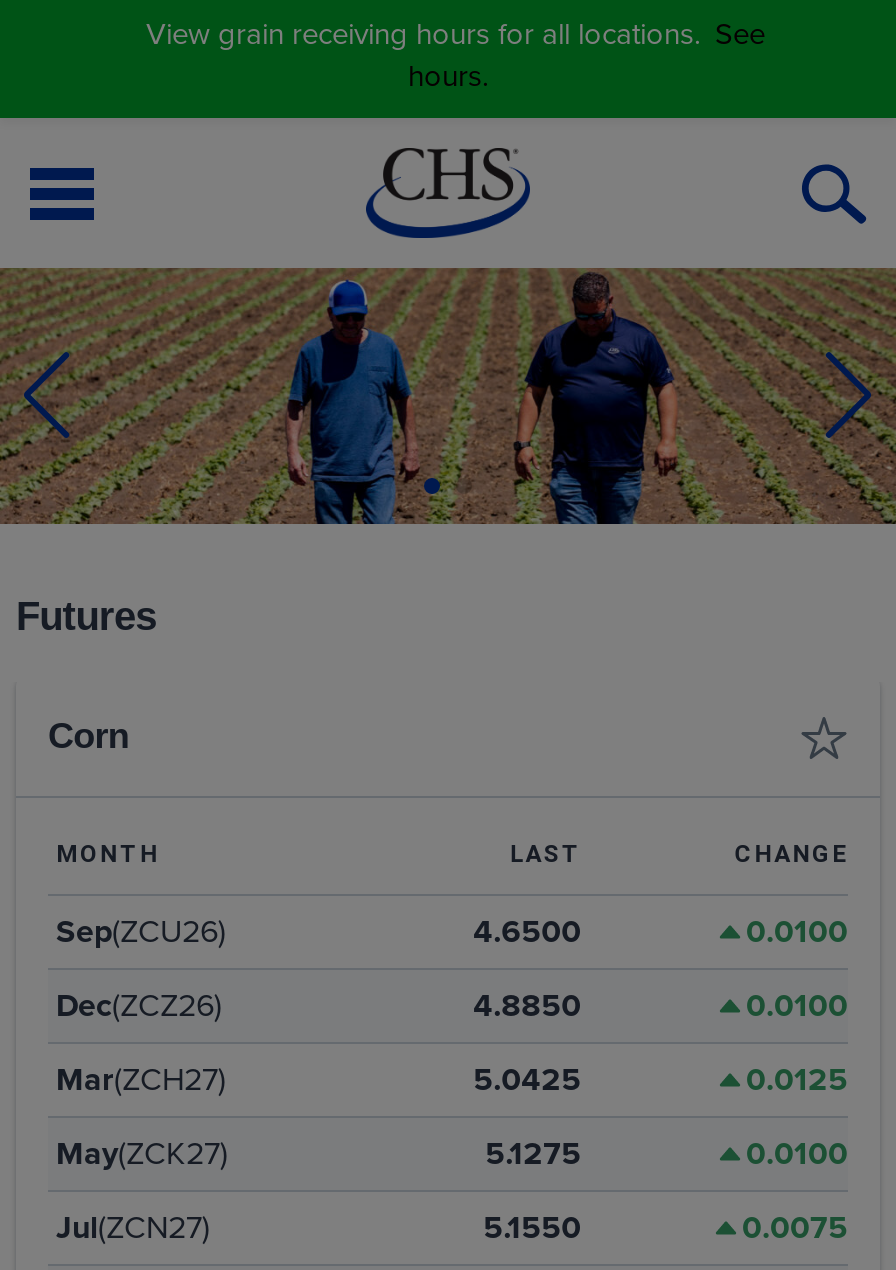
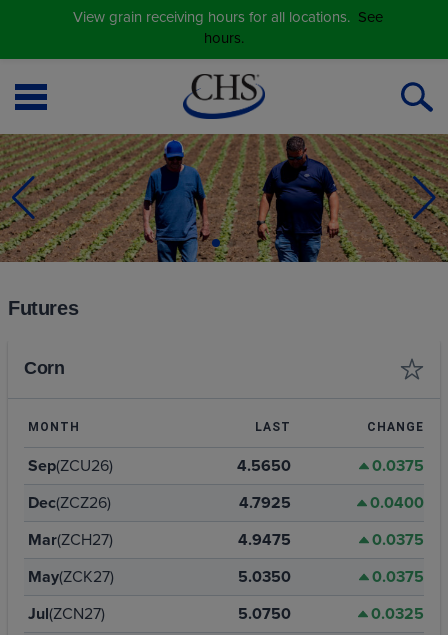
- 4.6500
+ 4.5650

- 0.0100
+ 0.0375

- 4.8850
+ 4.7925

- 0.0100
+ 0.0400

- 5.0425
+ 4.9475

- 0.0125
+ 0.0375

- 5.1275
+ 5.0350

- 0.0100
+ 0.0375

- 5.1550
+ 5.0750

- 0.0075
+ 0.0325
